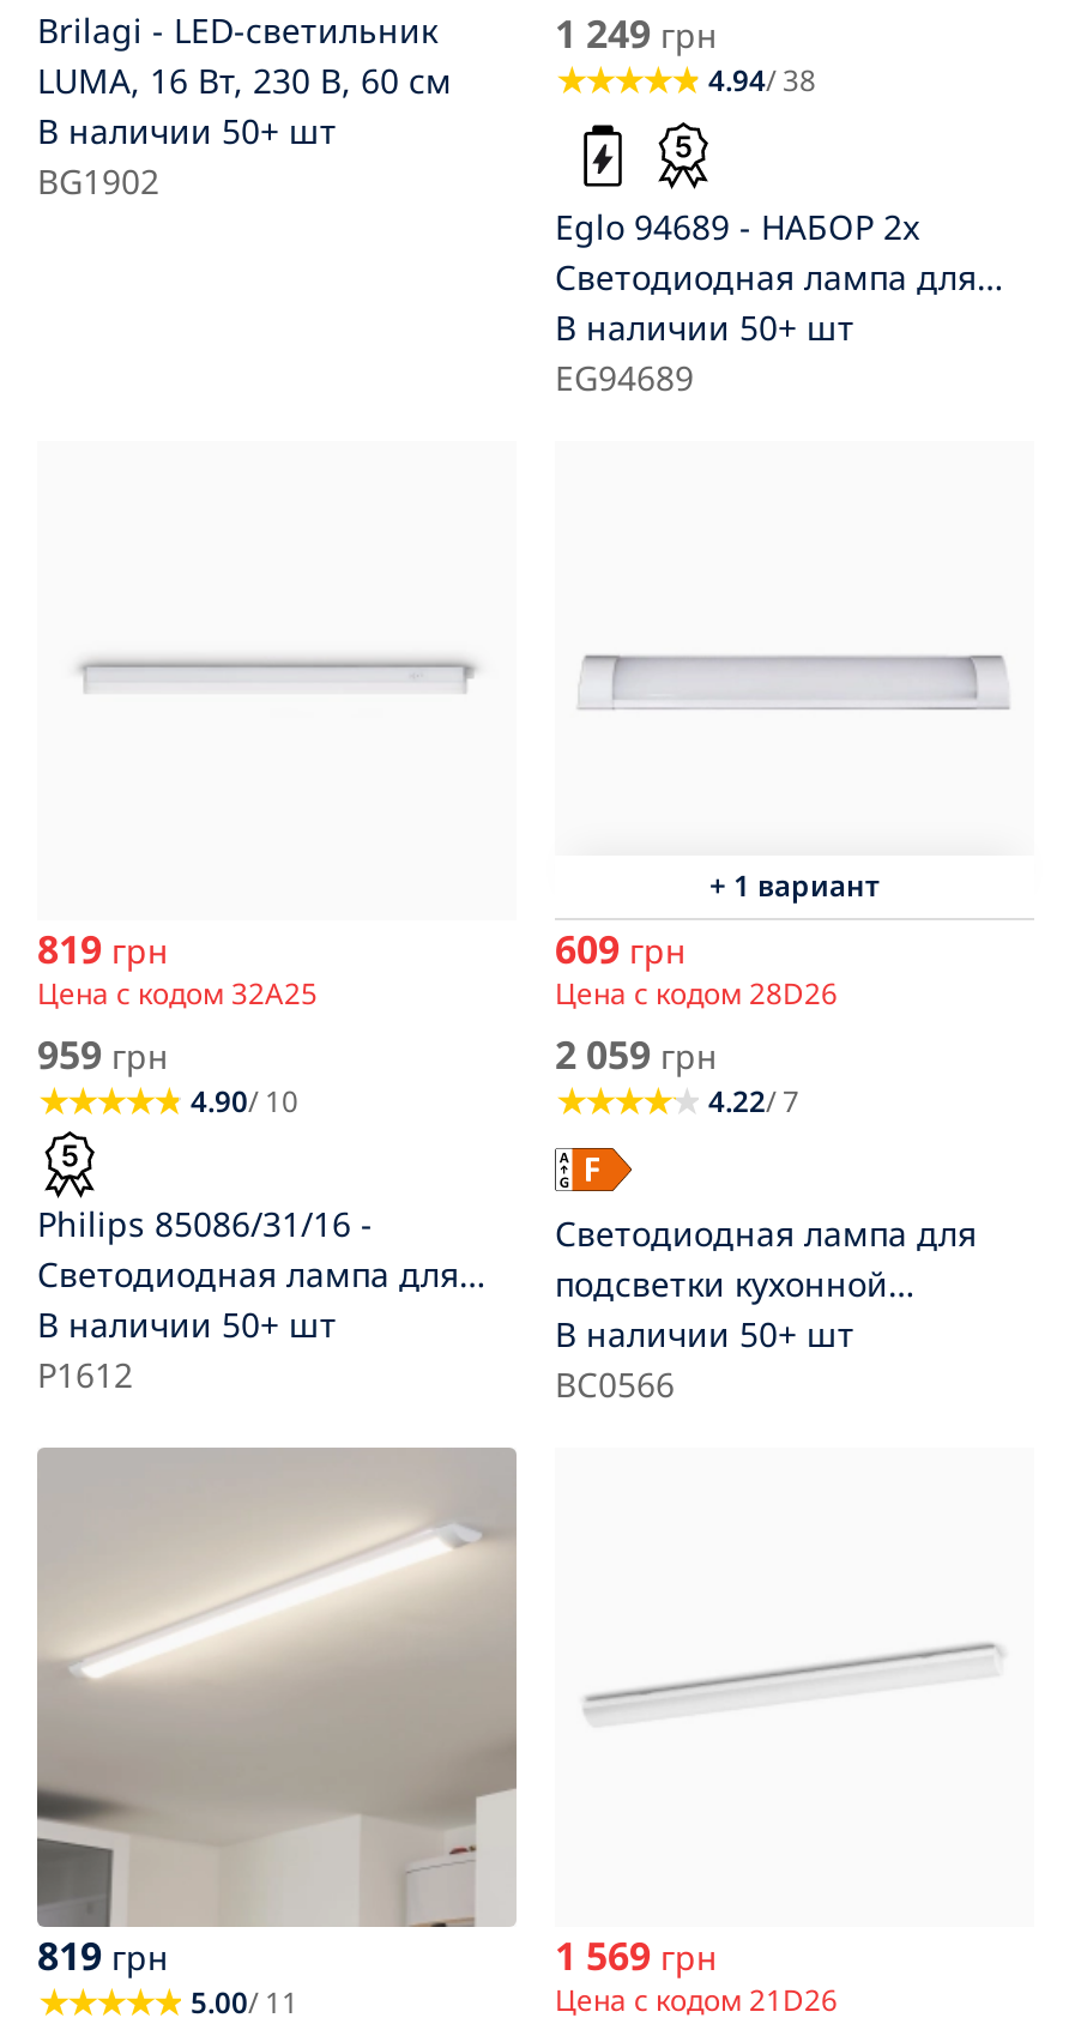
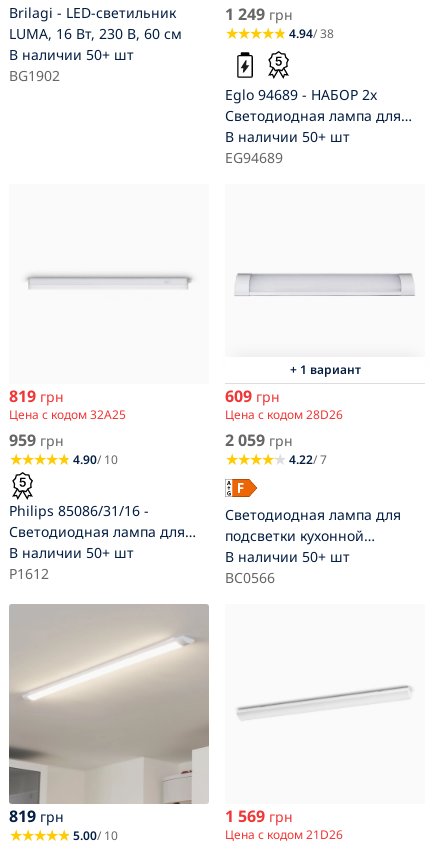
- 5.00 / 11
+ 5.00 / 10
